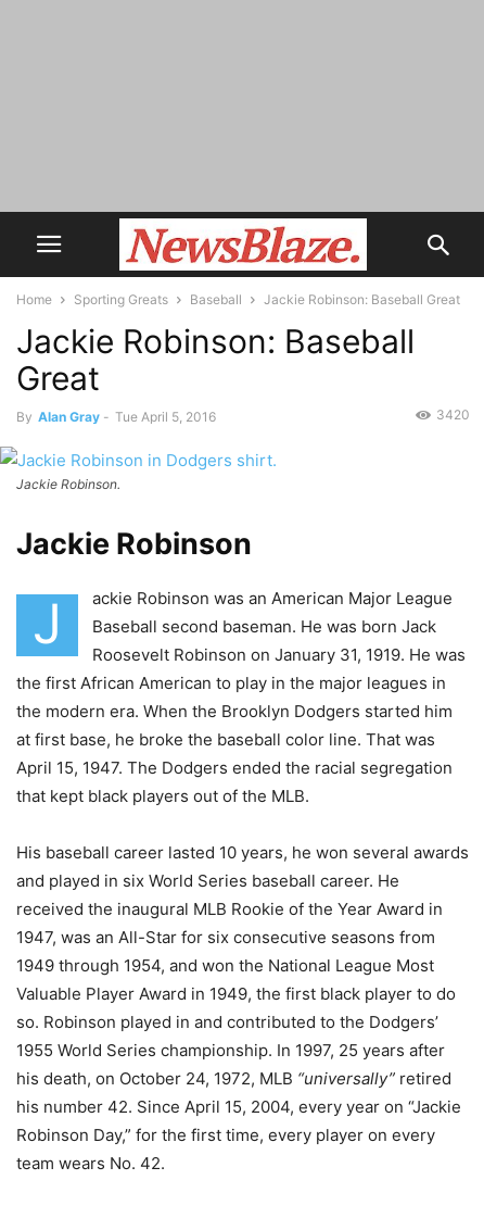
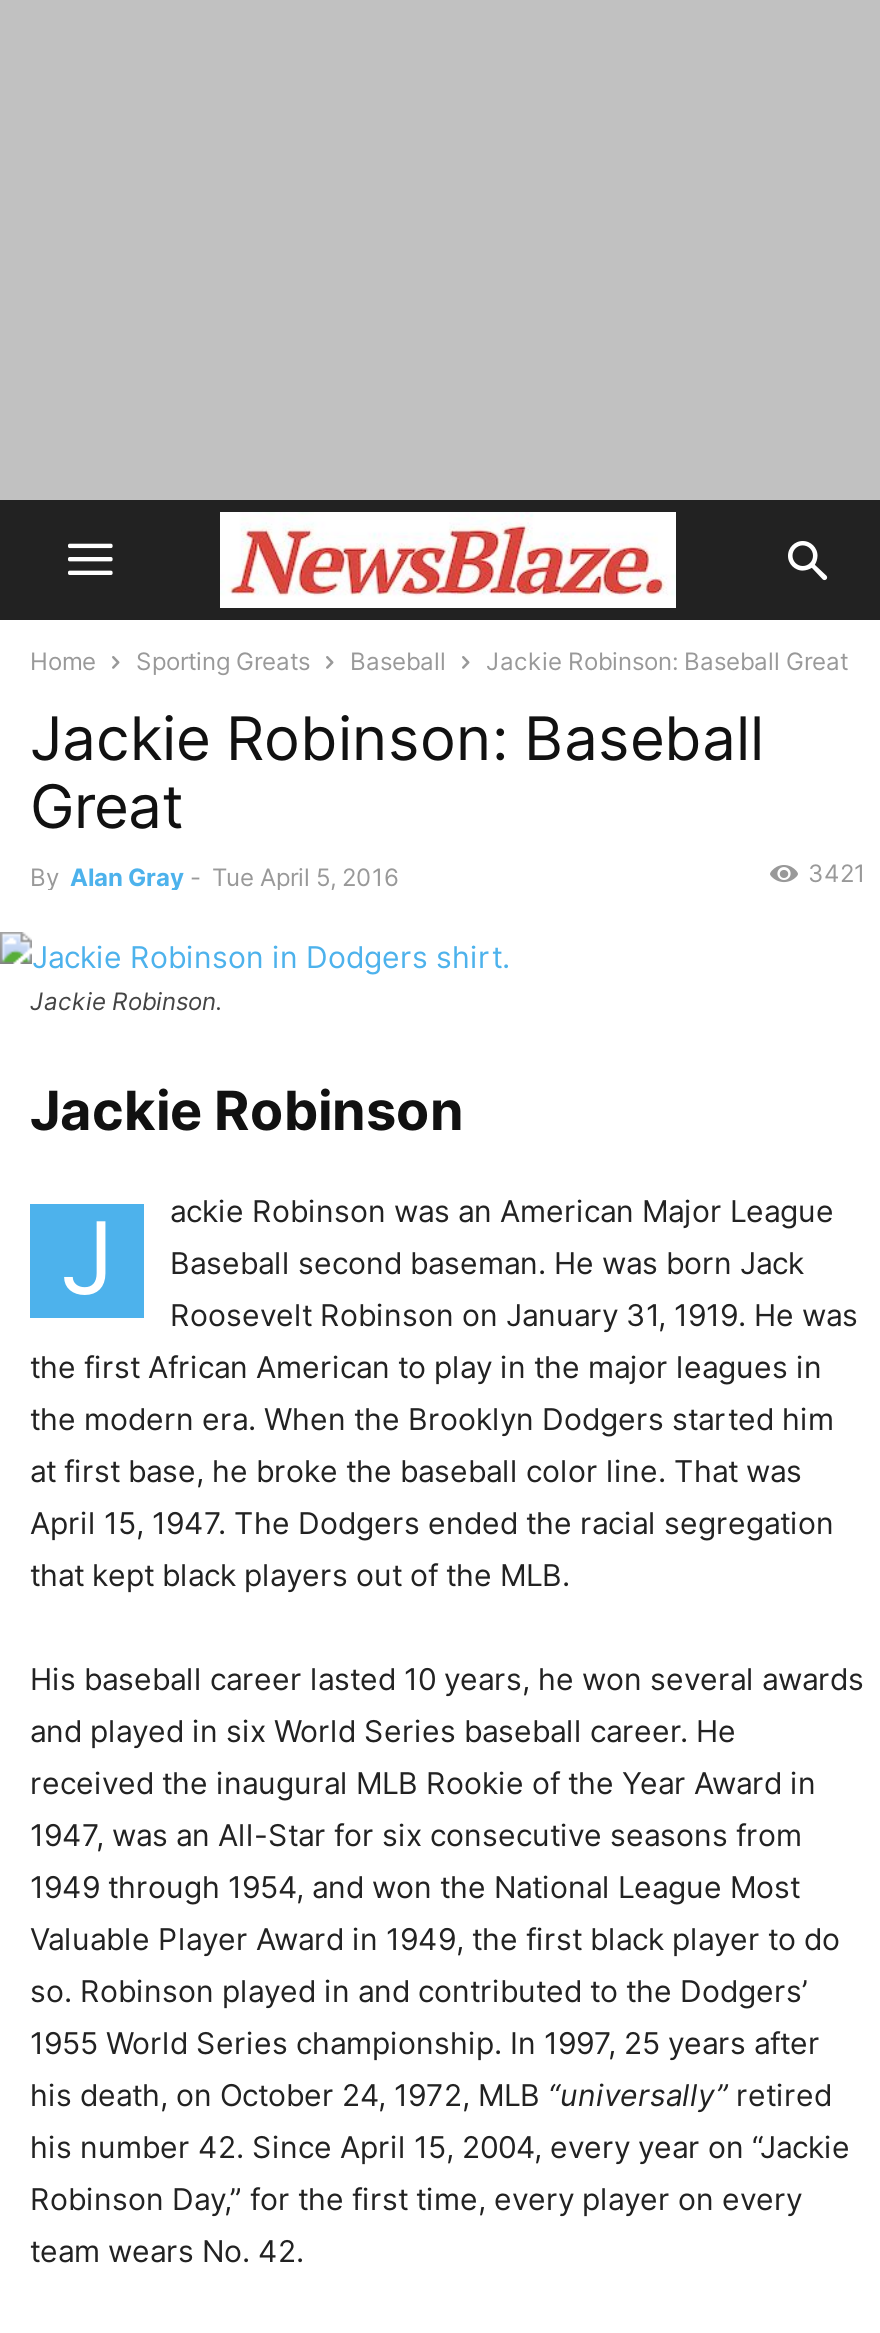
- 3420
+ 3421
